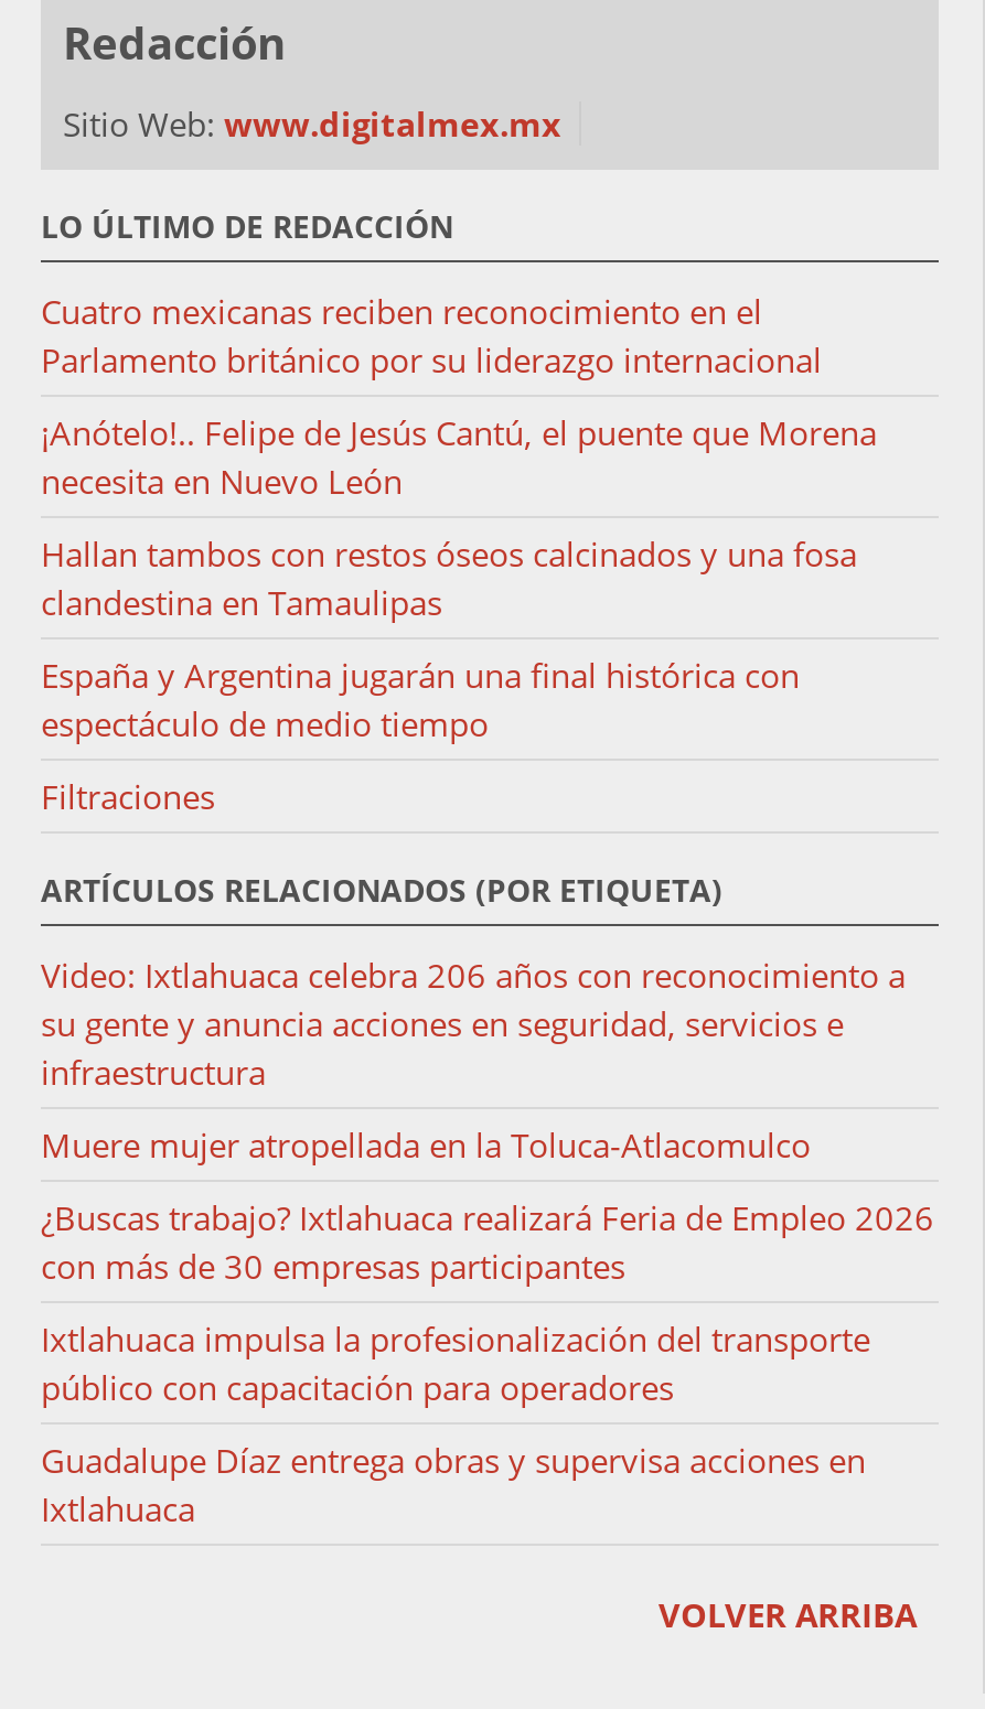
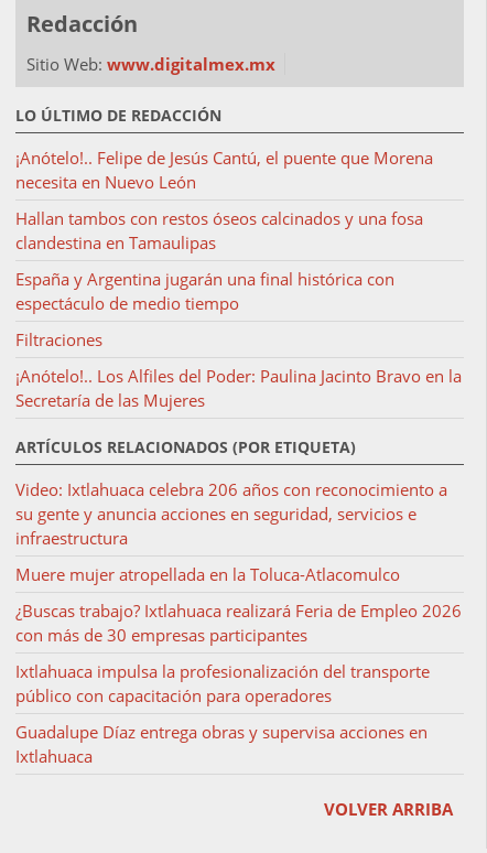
- Cuatro mexicanas reciben reconocimiento en el
- Parlamento británico por su liderazgo internacional

moved up: ¡Anótelo!.. Felipe de Jesús Cantú, el puente que Morena | necesita en Nuevo León | Hallan tambos con restos óseos calcinados y una fosa | clandestina en Tamaulipas | España y Argentina jugarán una final histórica con | espectáculo de medio tiempo | Filtraciones

+ ¡Anótelo!.. Los Alfiles del Poder: Paulina Jacinto Bravo en la
+ Secretaría de las Mujeres
